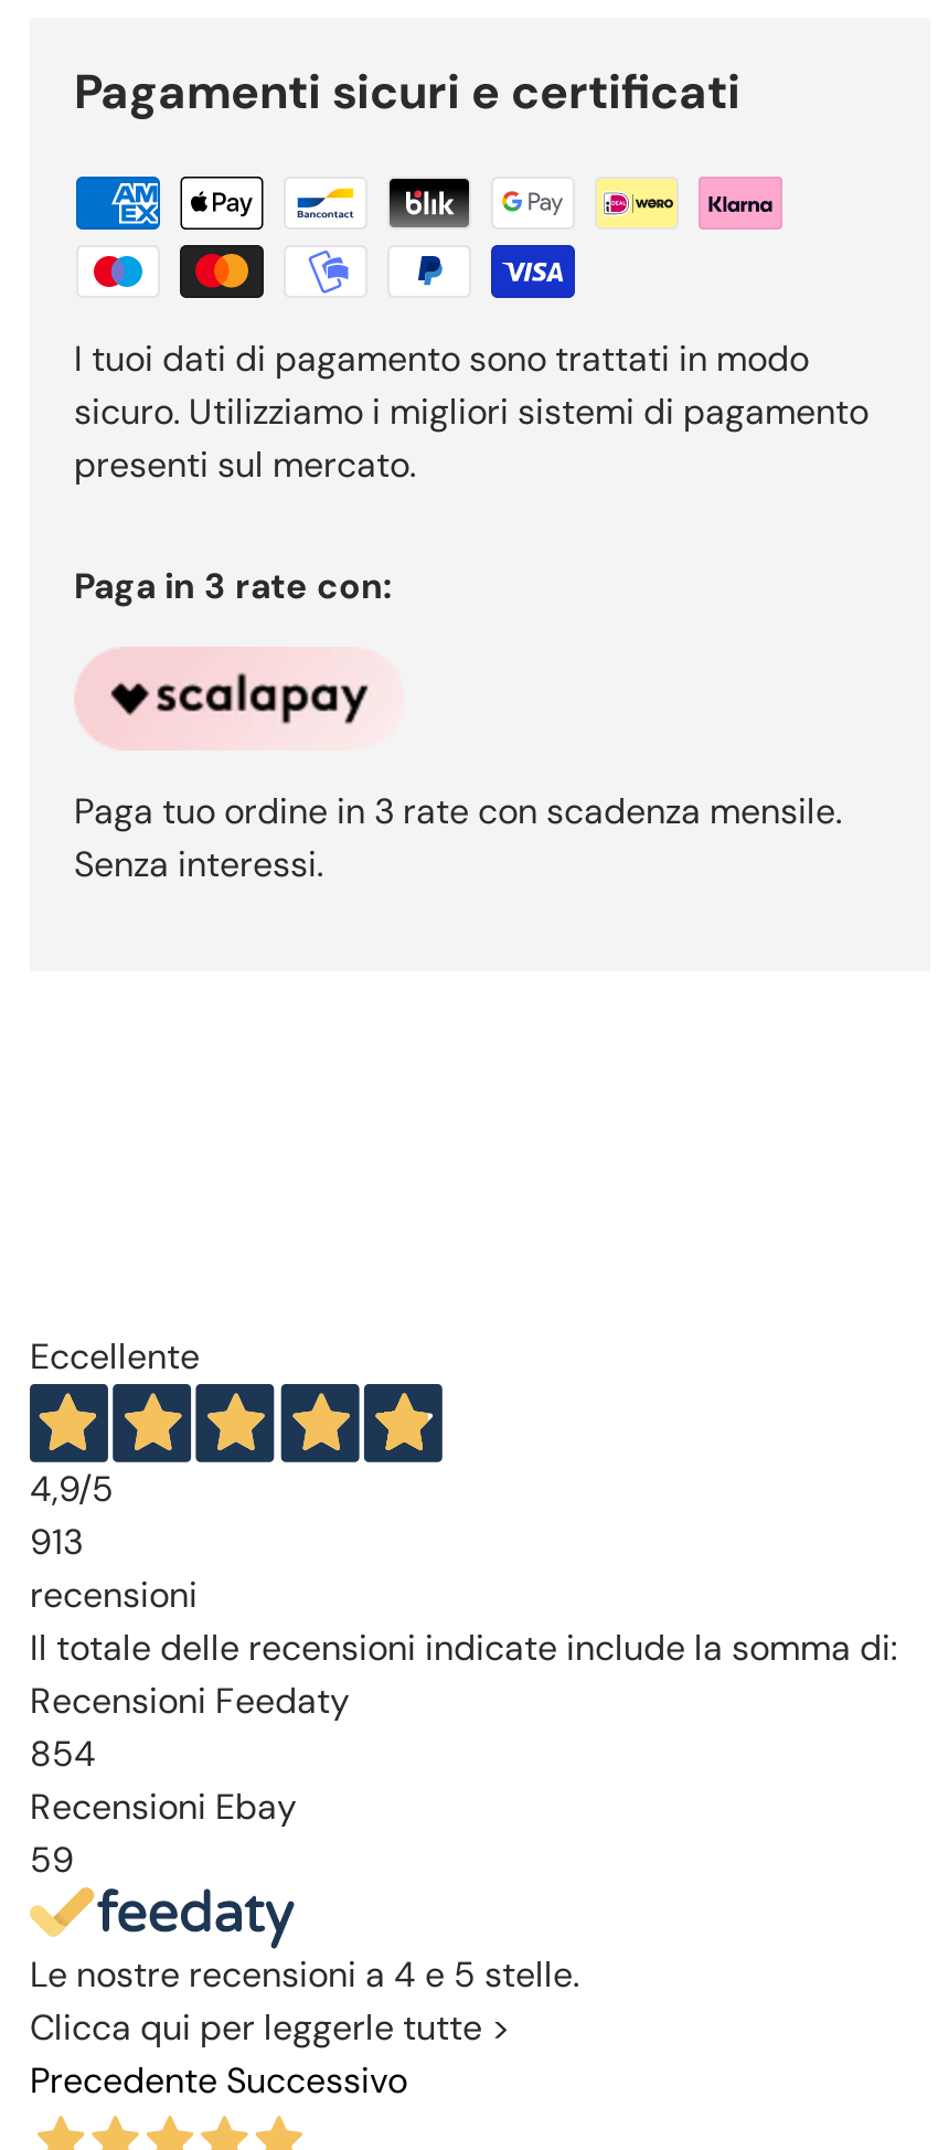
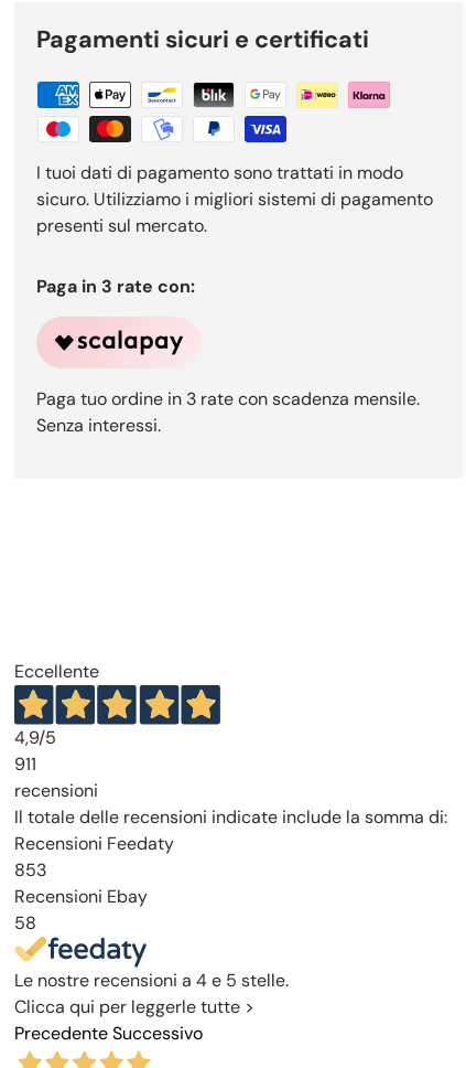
- 913
+ 911

- 854
+ 853

- 59
+ 58
